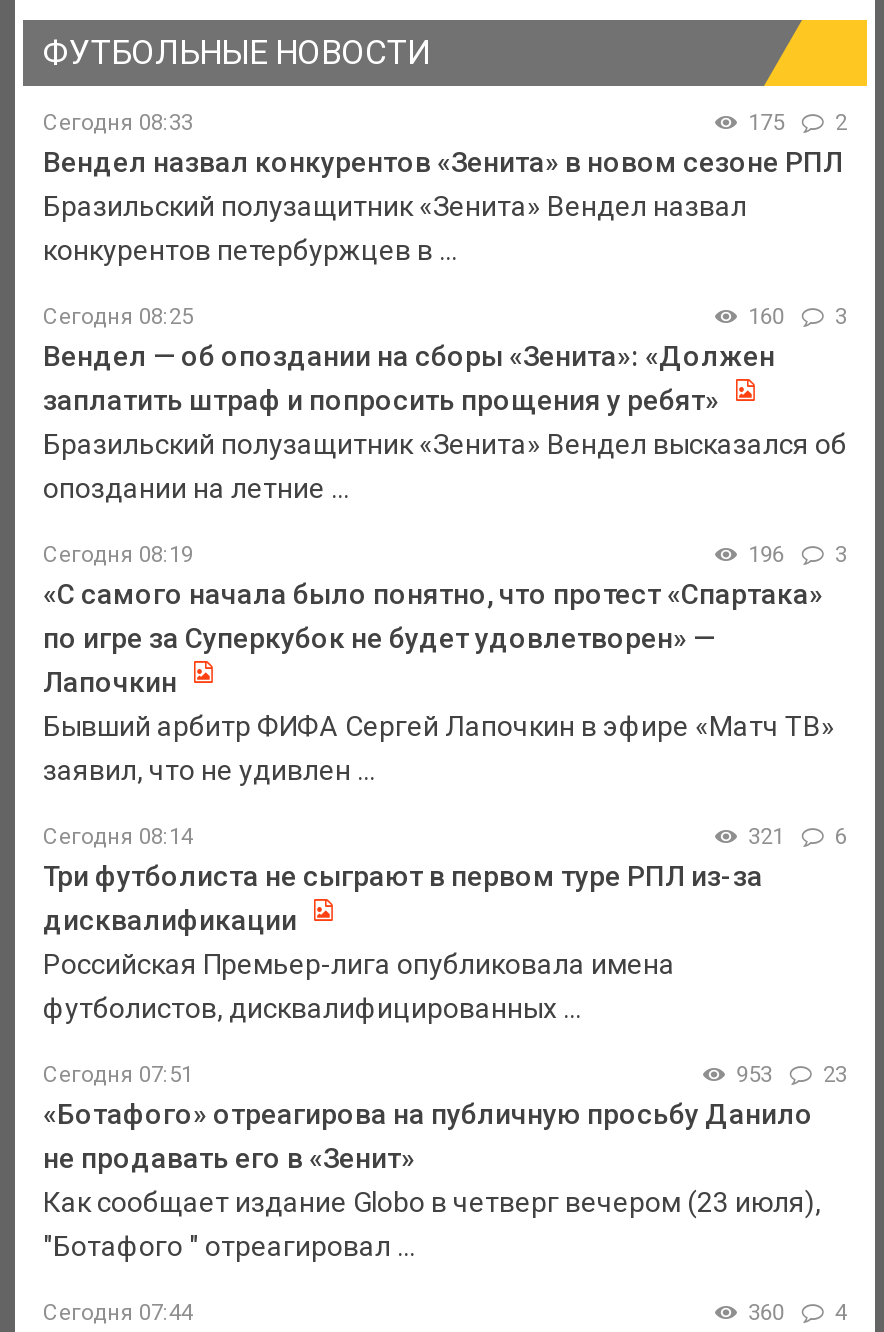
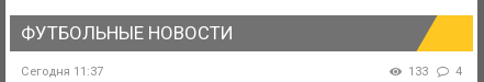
- Сегодня 08:33
- 175
- 2
- Вендел назвал конкурентов «Зенита» в новом сезоне РПЛ
- Бразильский полузащитник «Зенита» Вендел назвал
- конкурентов петербуржцев в ...
- Сегодня 08:25
- 160
- 3
- Вендел — об опоздании на сборы «Зенита»: «Должен
- заплатить штраф и попросить прощения у ребят»
- Бразильский полузащитник «Зенита» Вендел высказался об
- опоздании на летние ...
- Сегодня 08:19
- 196
- 3
- «С самого начала было понятно, что протест «Спартака»
- по игре за Суперкубок не будет удовлетворен» —
- Лапочкин
- Бывший арбитр ФИФА Сергей Лапочкин в эфире «Матч ТВ»
- заявил, что не удивлен ...
- Сегодня 08:14
- 321
- 6
- Три футболиста не сыграют в первом туре РПЛ из-за
- дисквалификации
- Российская Премьер-лига опубликовала имена
- футболистов, дисквалифицированных ...
- Сегодня 07:51
- 953
- 23
- «Ботафого» отреагирова на публичную просьбу Данило
- не продавать его в «Зенит»
- Как сообщaeт издание Globo в четверг вечером (23 июля),
- "Ботафого " отреагировал ...
- Сегодня 07:44
- 360
+ Сегодня 11:37
+ 133
